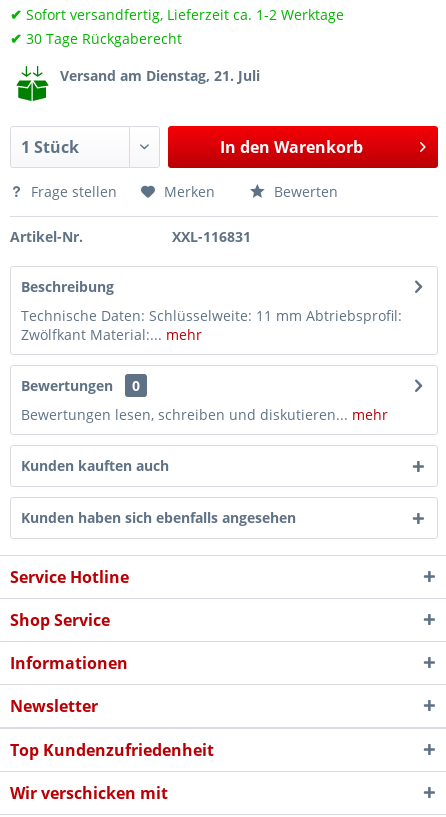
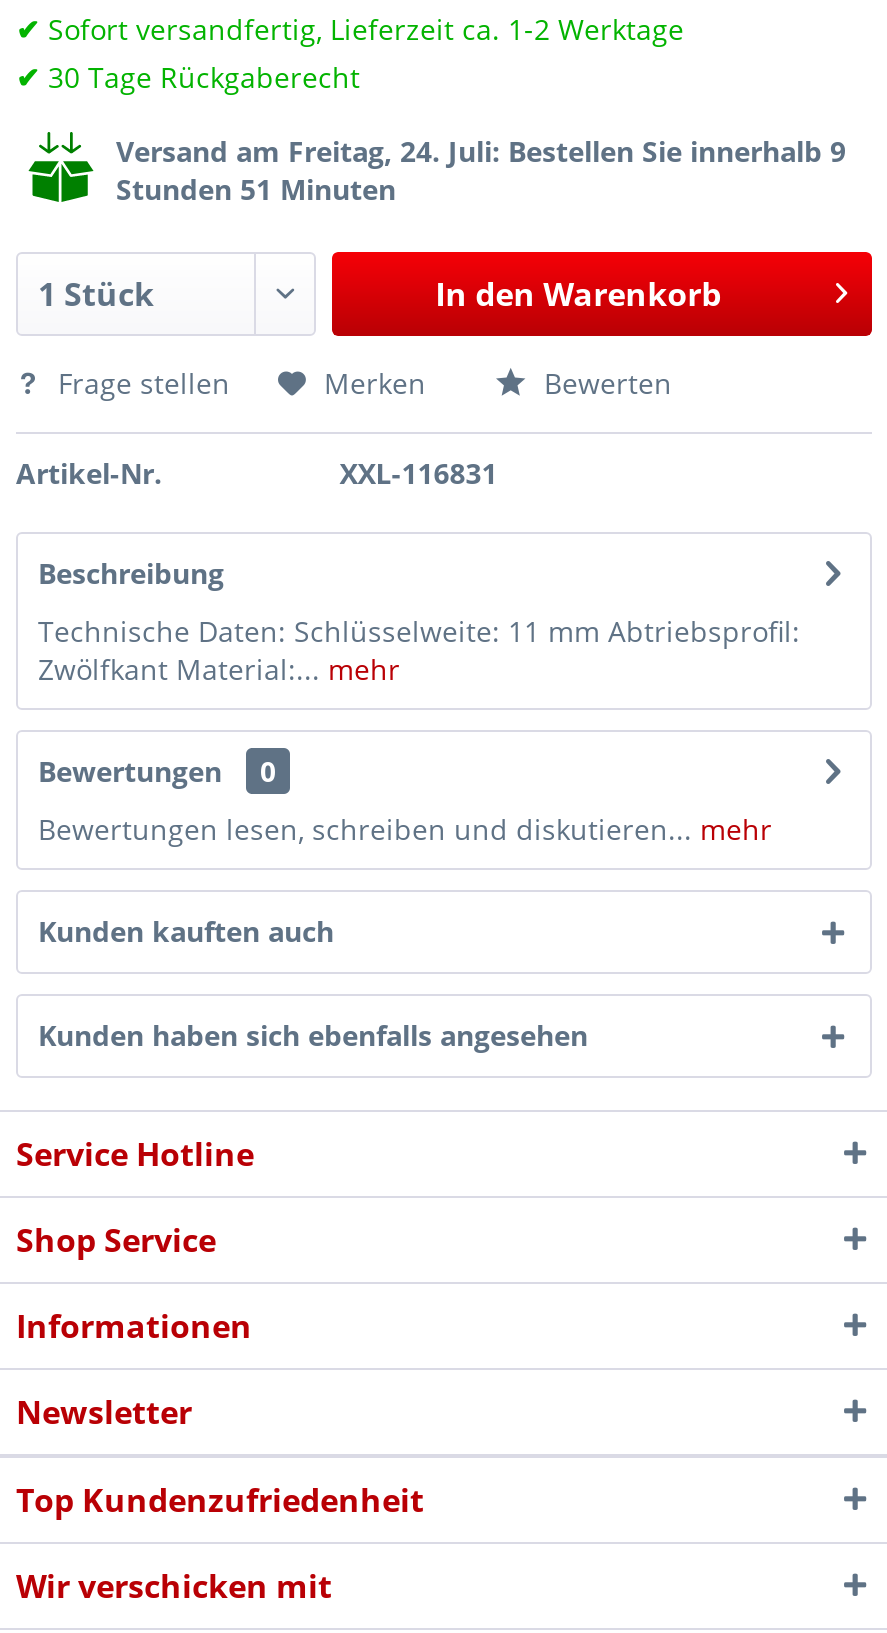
- Versand am Dienstag, 21. Juli
+ Versand am Freitag, 24. Juli: Bestellen Sie innerhalb 9
+ Stunden 51 Minuten
